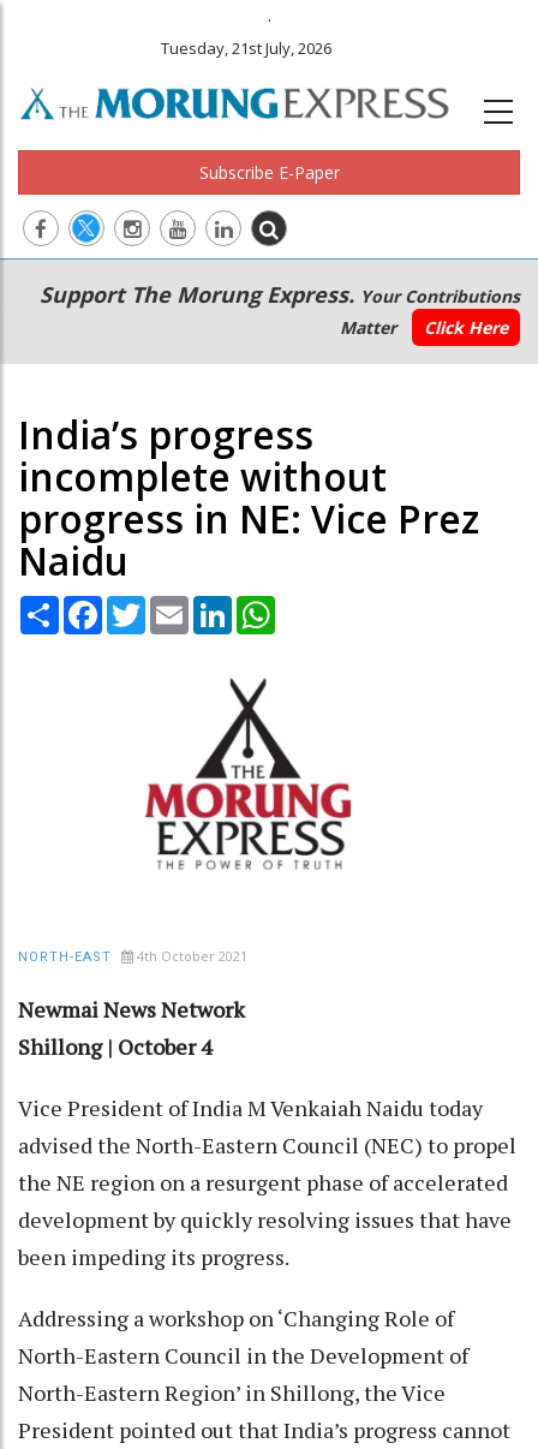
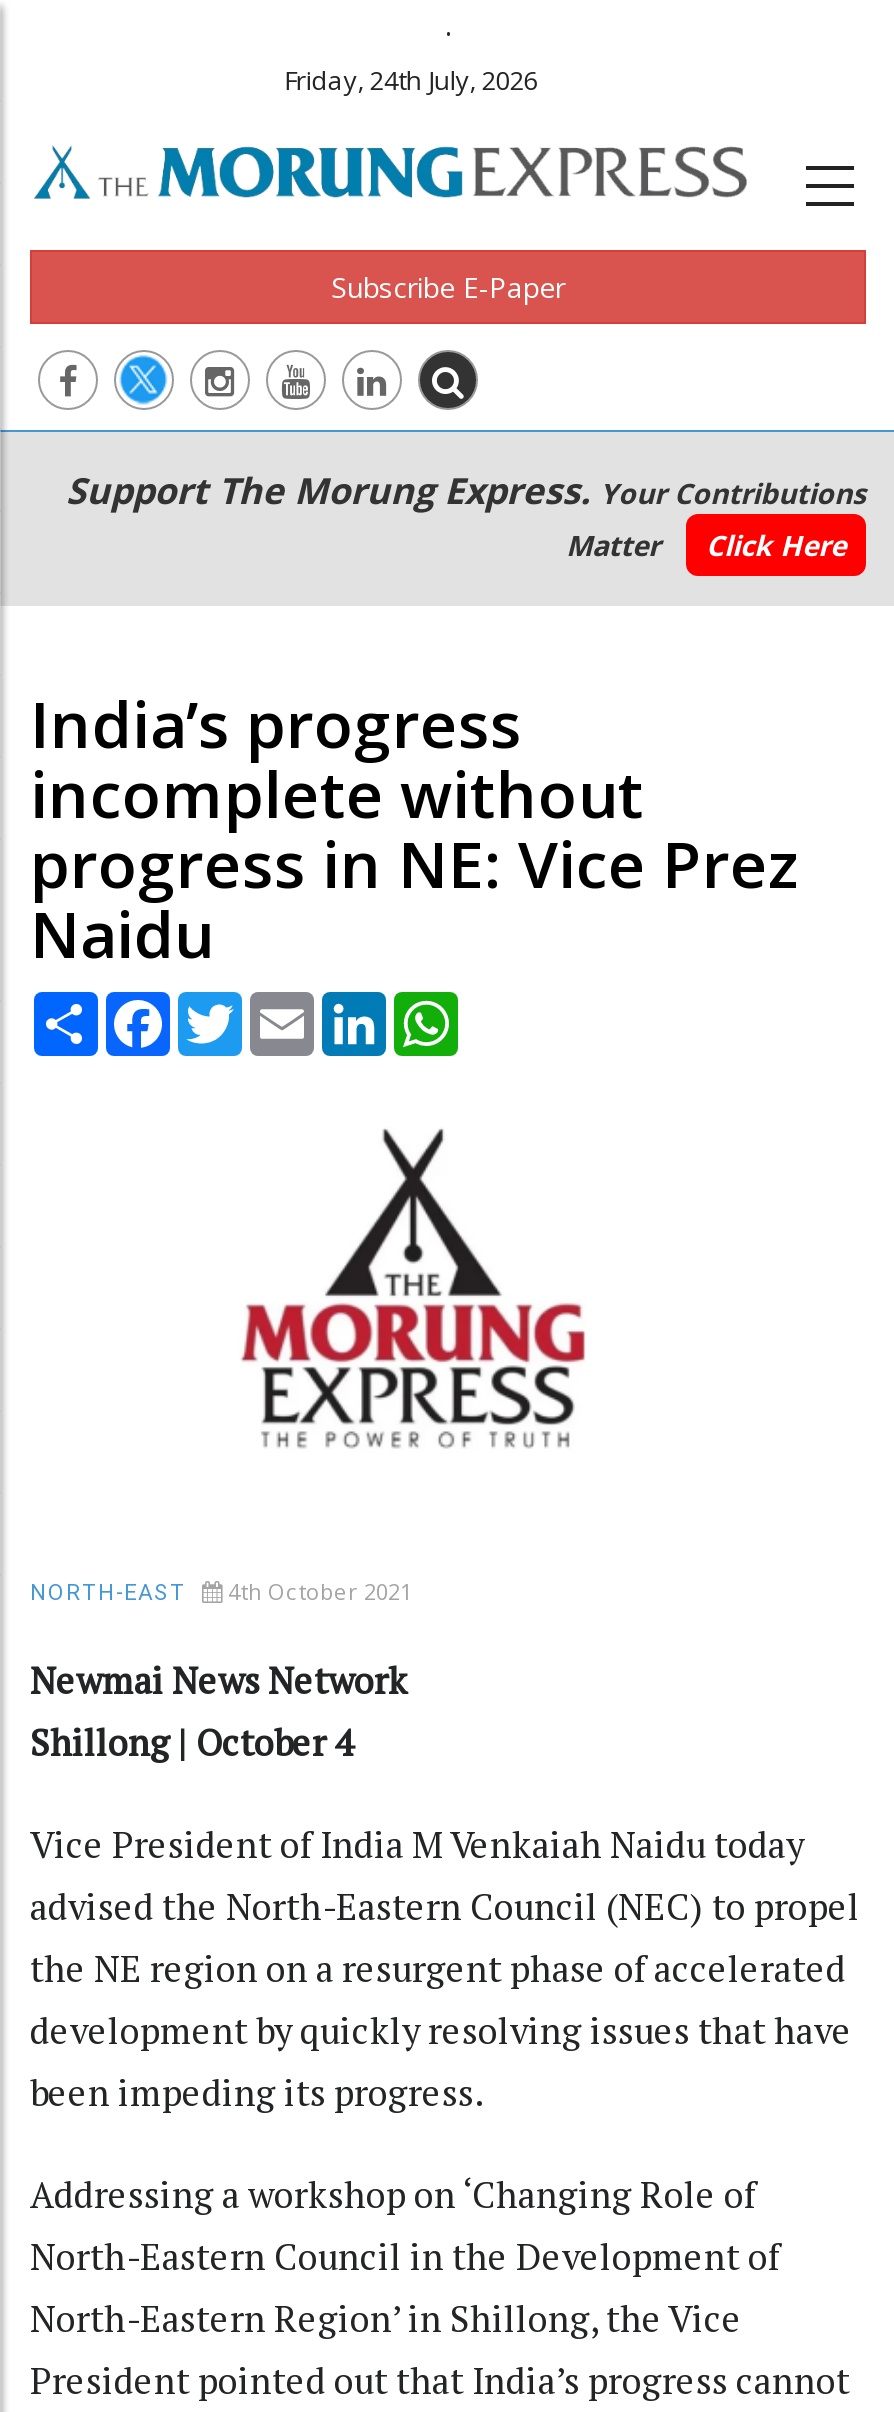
- Tuesday, 21st July, 2026
+ Friday, 24th July, 2026
